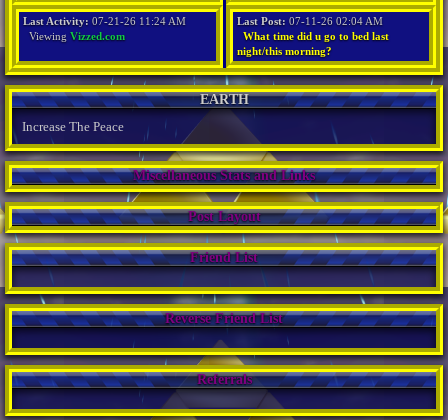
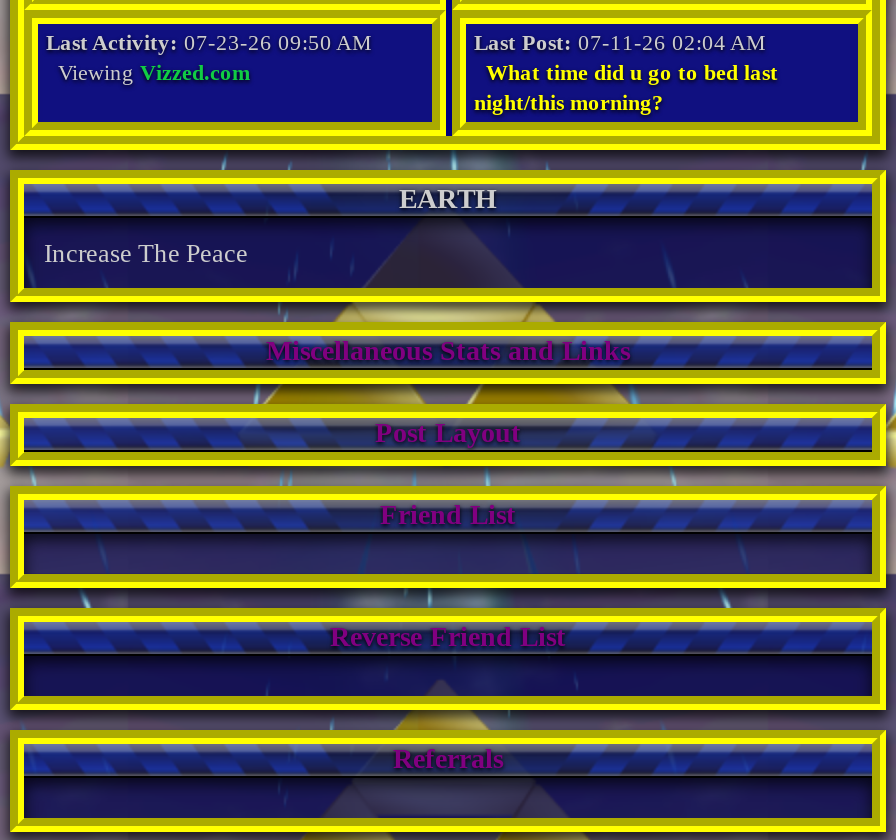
- Last Activity: 07-21-26 11:24 AM
+ Last Activity: 07-23-26 09:50 AM
